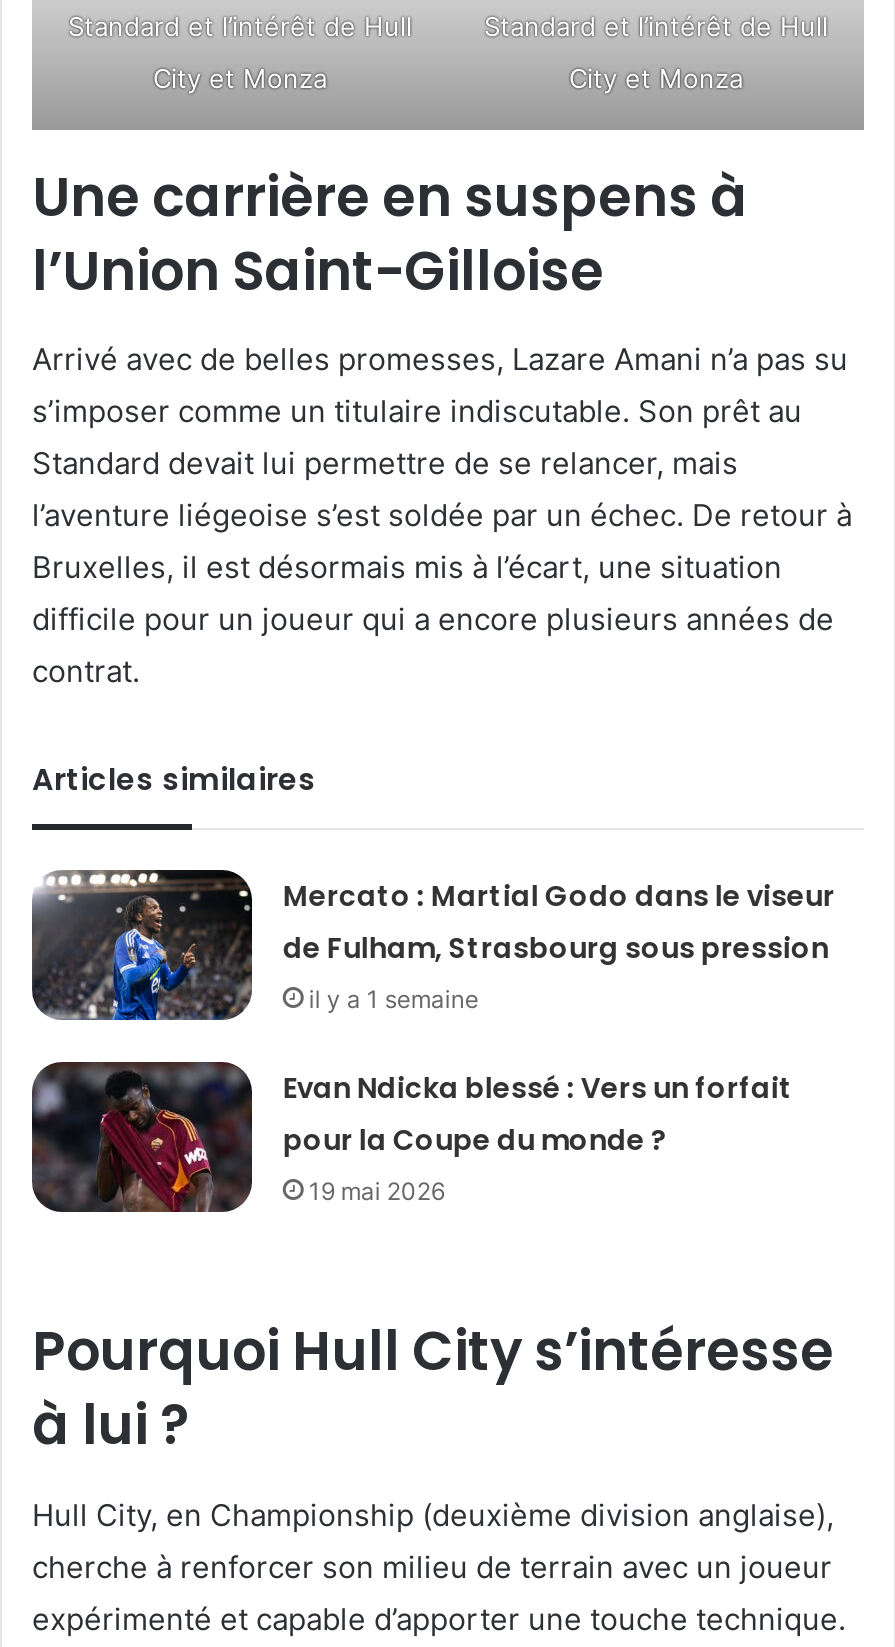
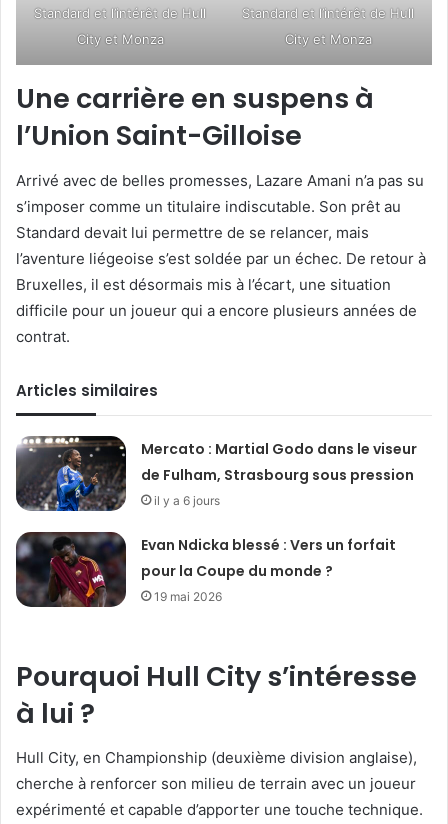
- il y a 1 semaine
+ il y a 6 jours
